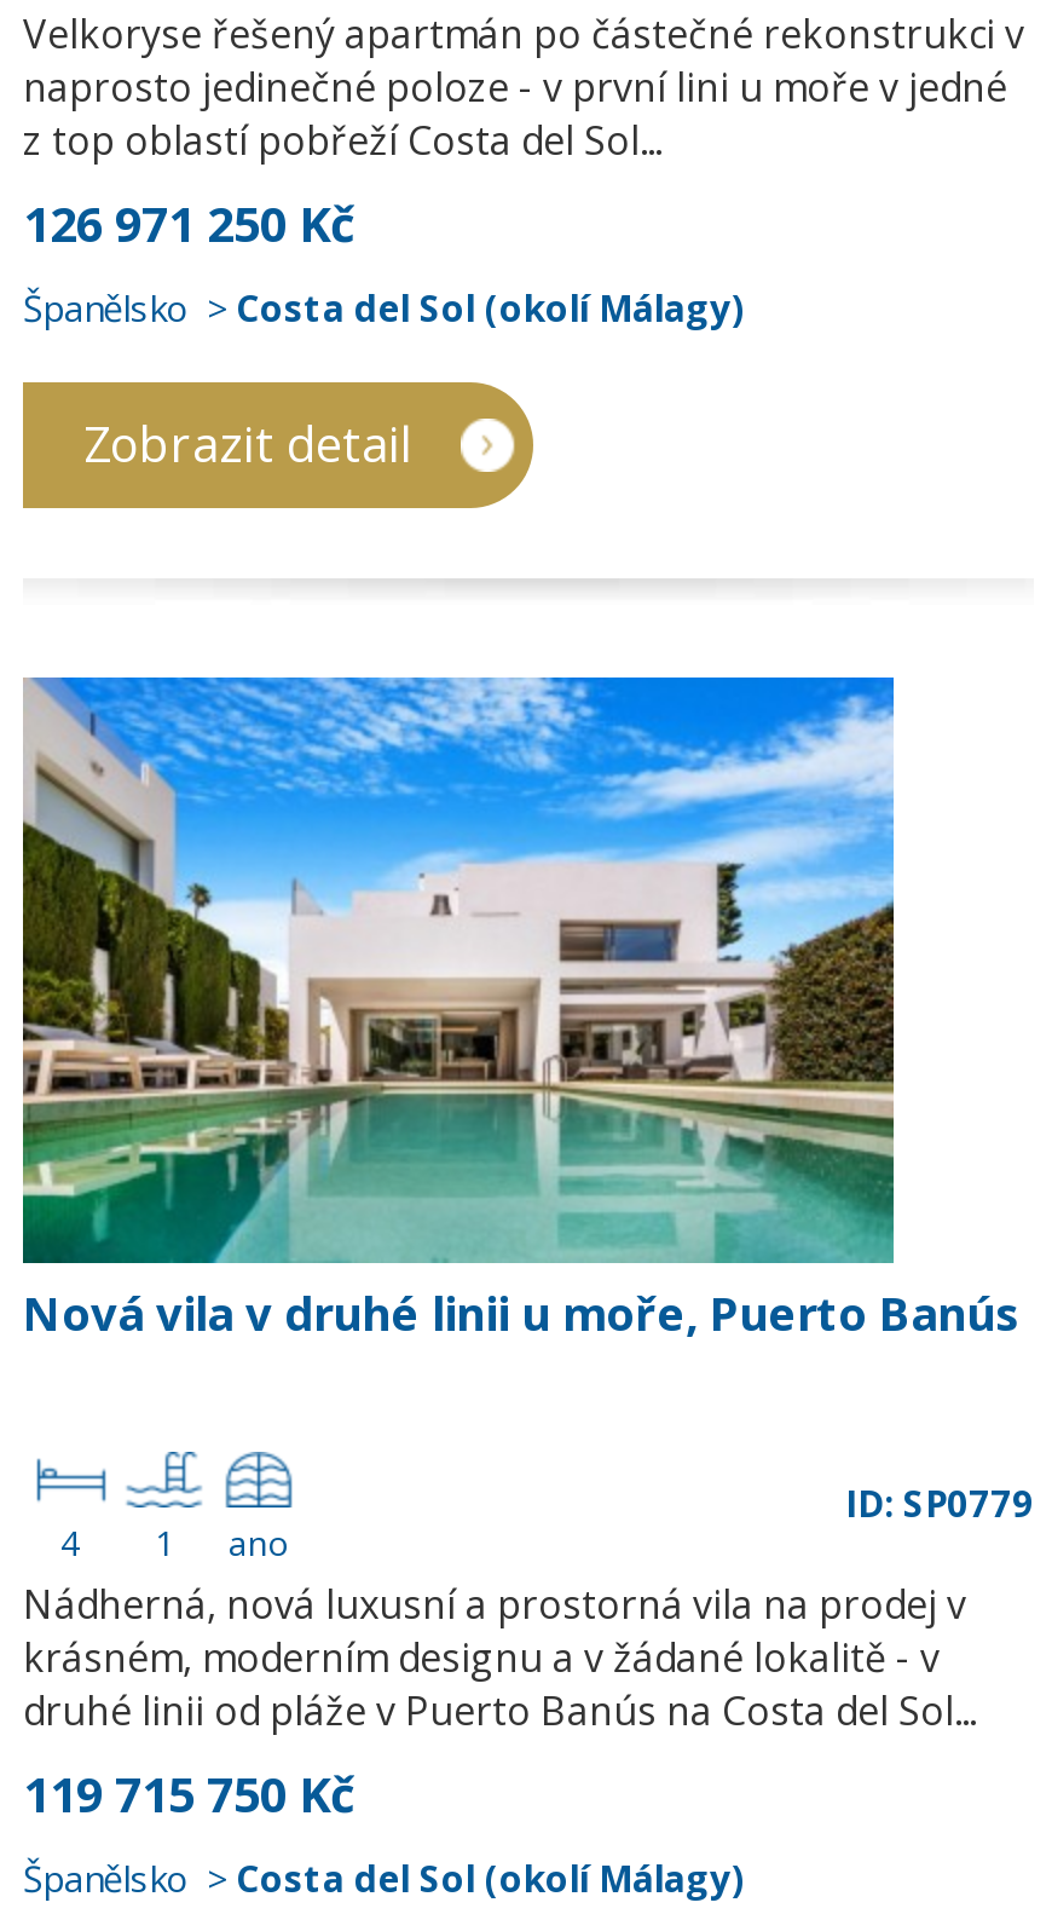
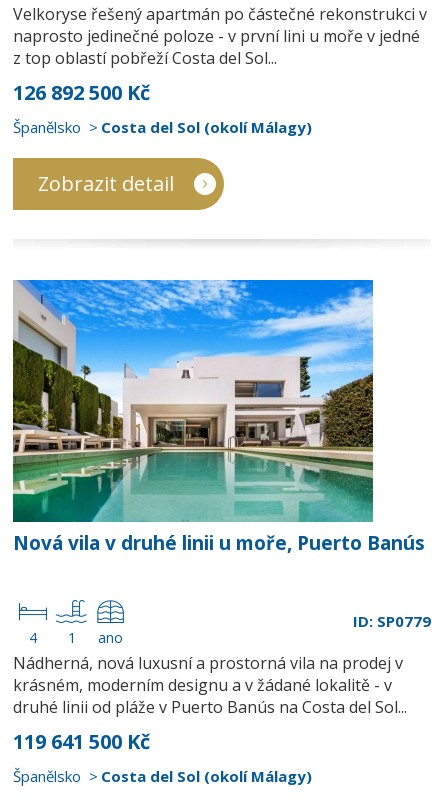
- 126 971 250 Kč
+ 126 892 500 Kč

- 119 715 750 Kč
+ 119 641 500 Kč
